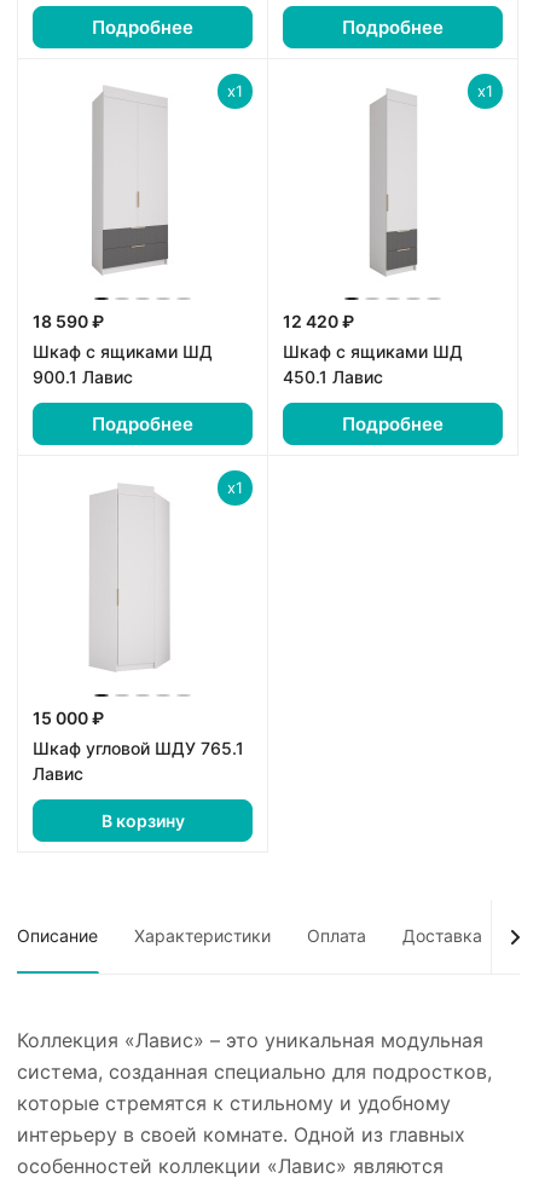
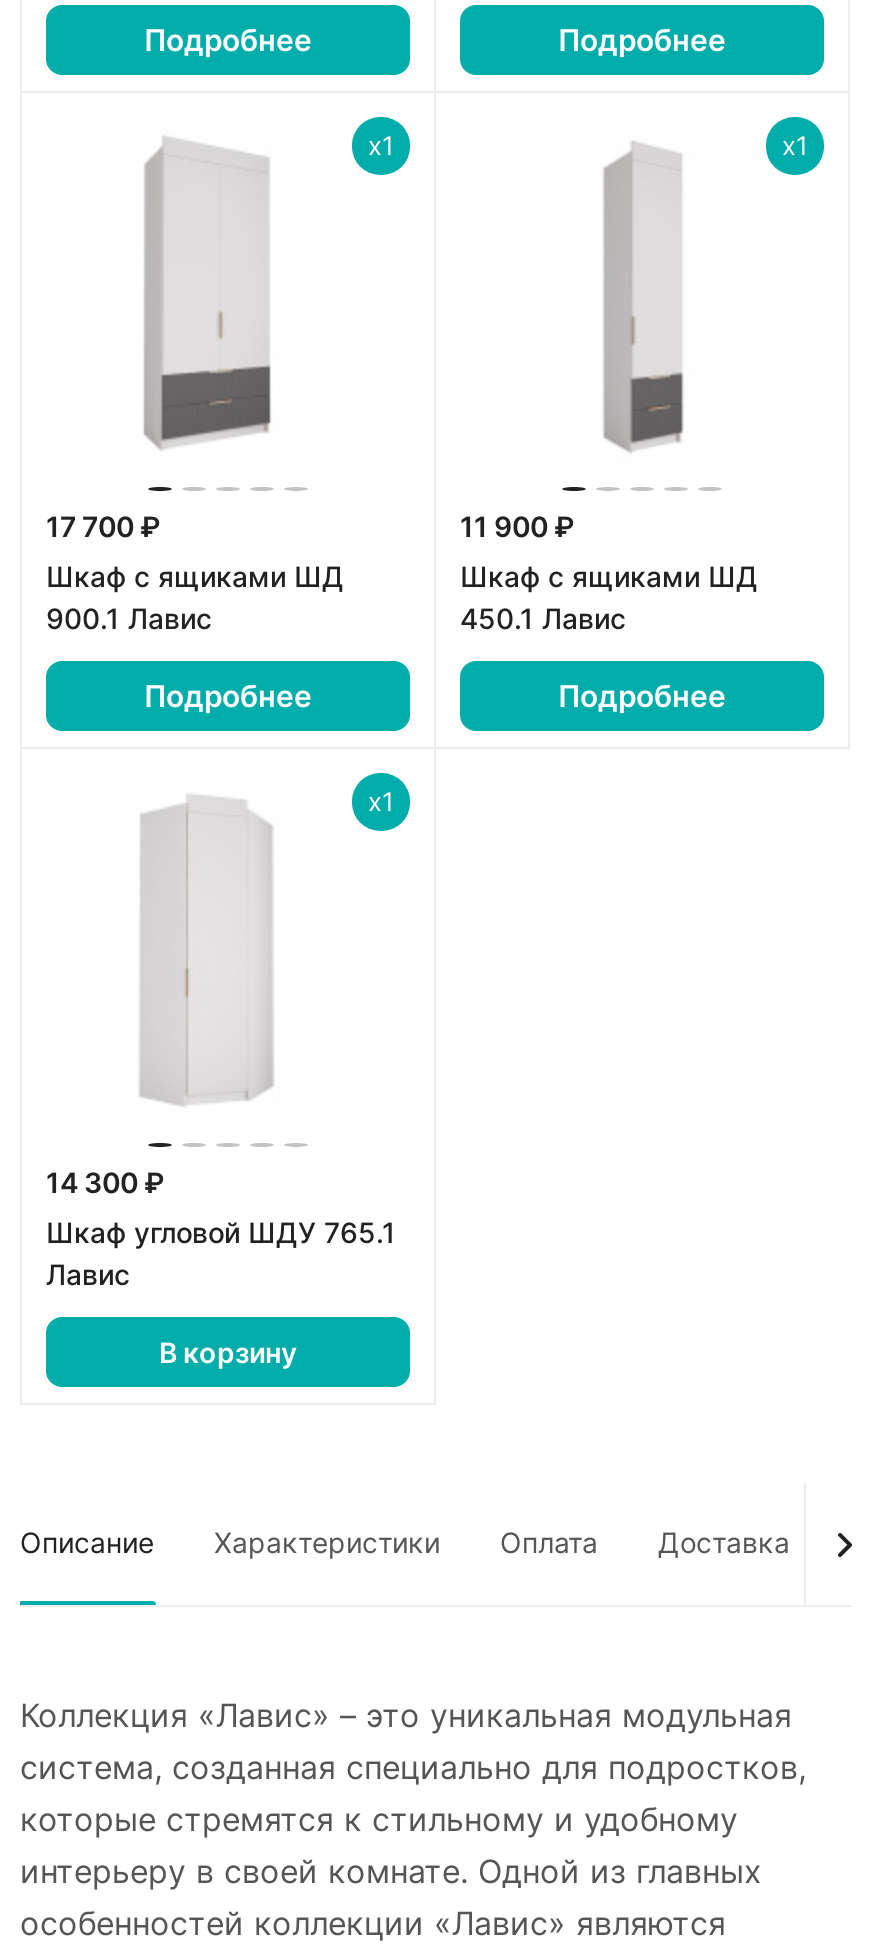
- 18 590 ₽
+ 17 700 ₽

- 12 420 ₽
+ 11 900 ₽

- 15 000 ₽
+ 14 300 ₽
